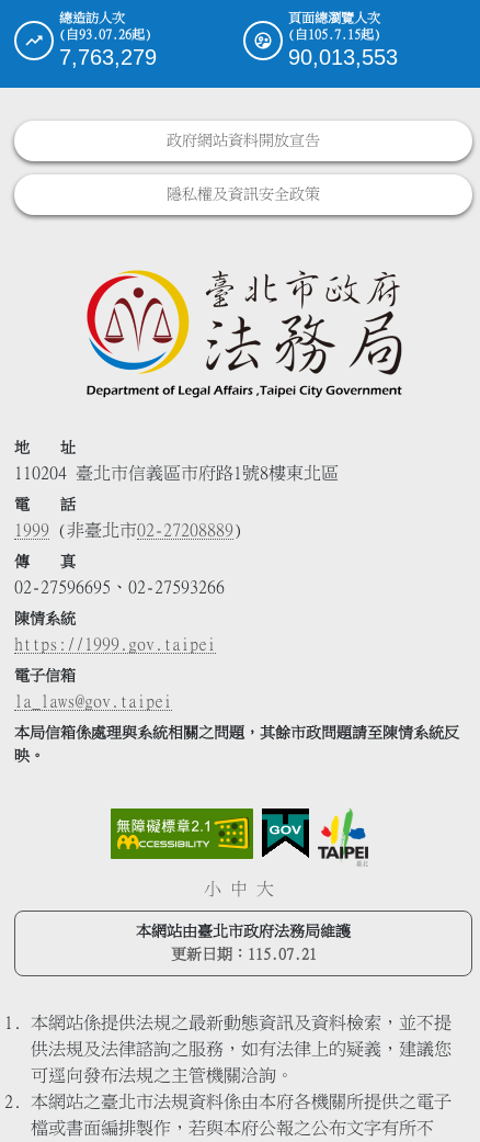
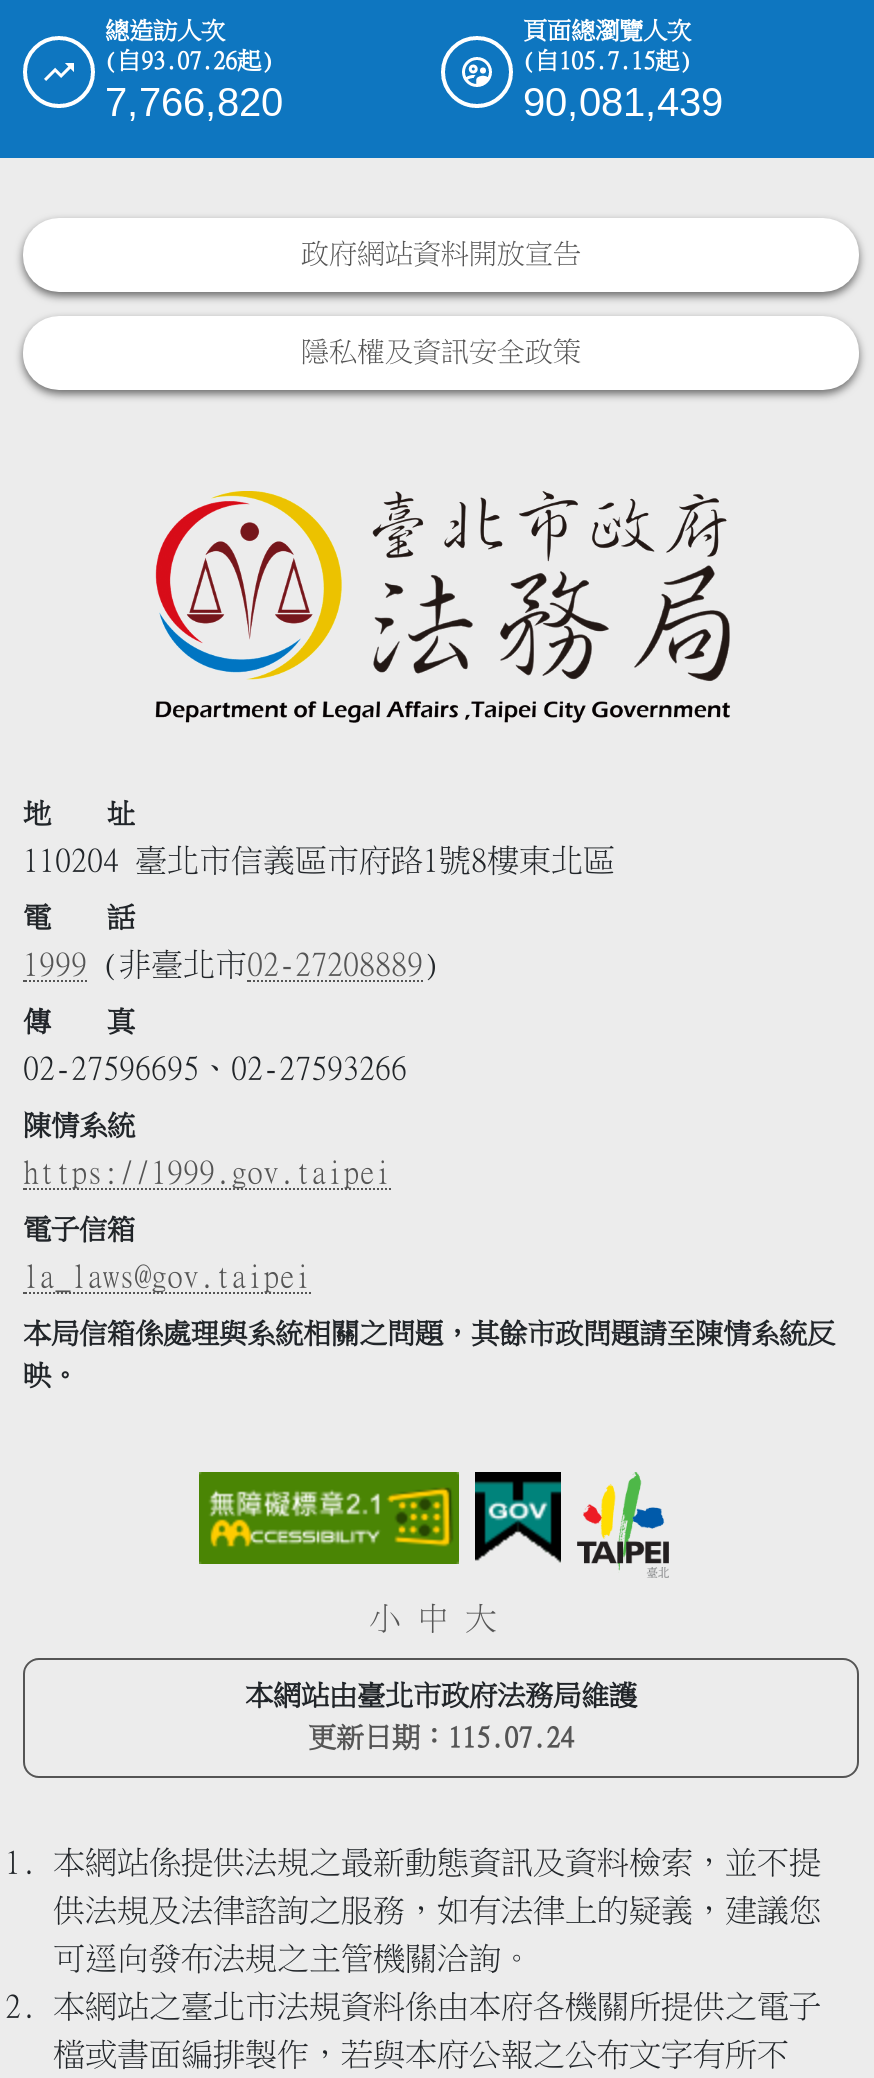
- 7,763,279
+ 7,766,820

- 90,013,553
+ 90,081,439

- 更新日期：115.07.21
+ 更新日期：115.07.24
